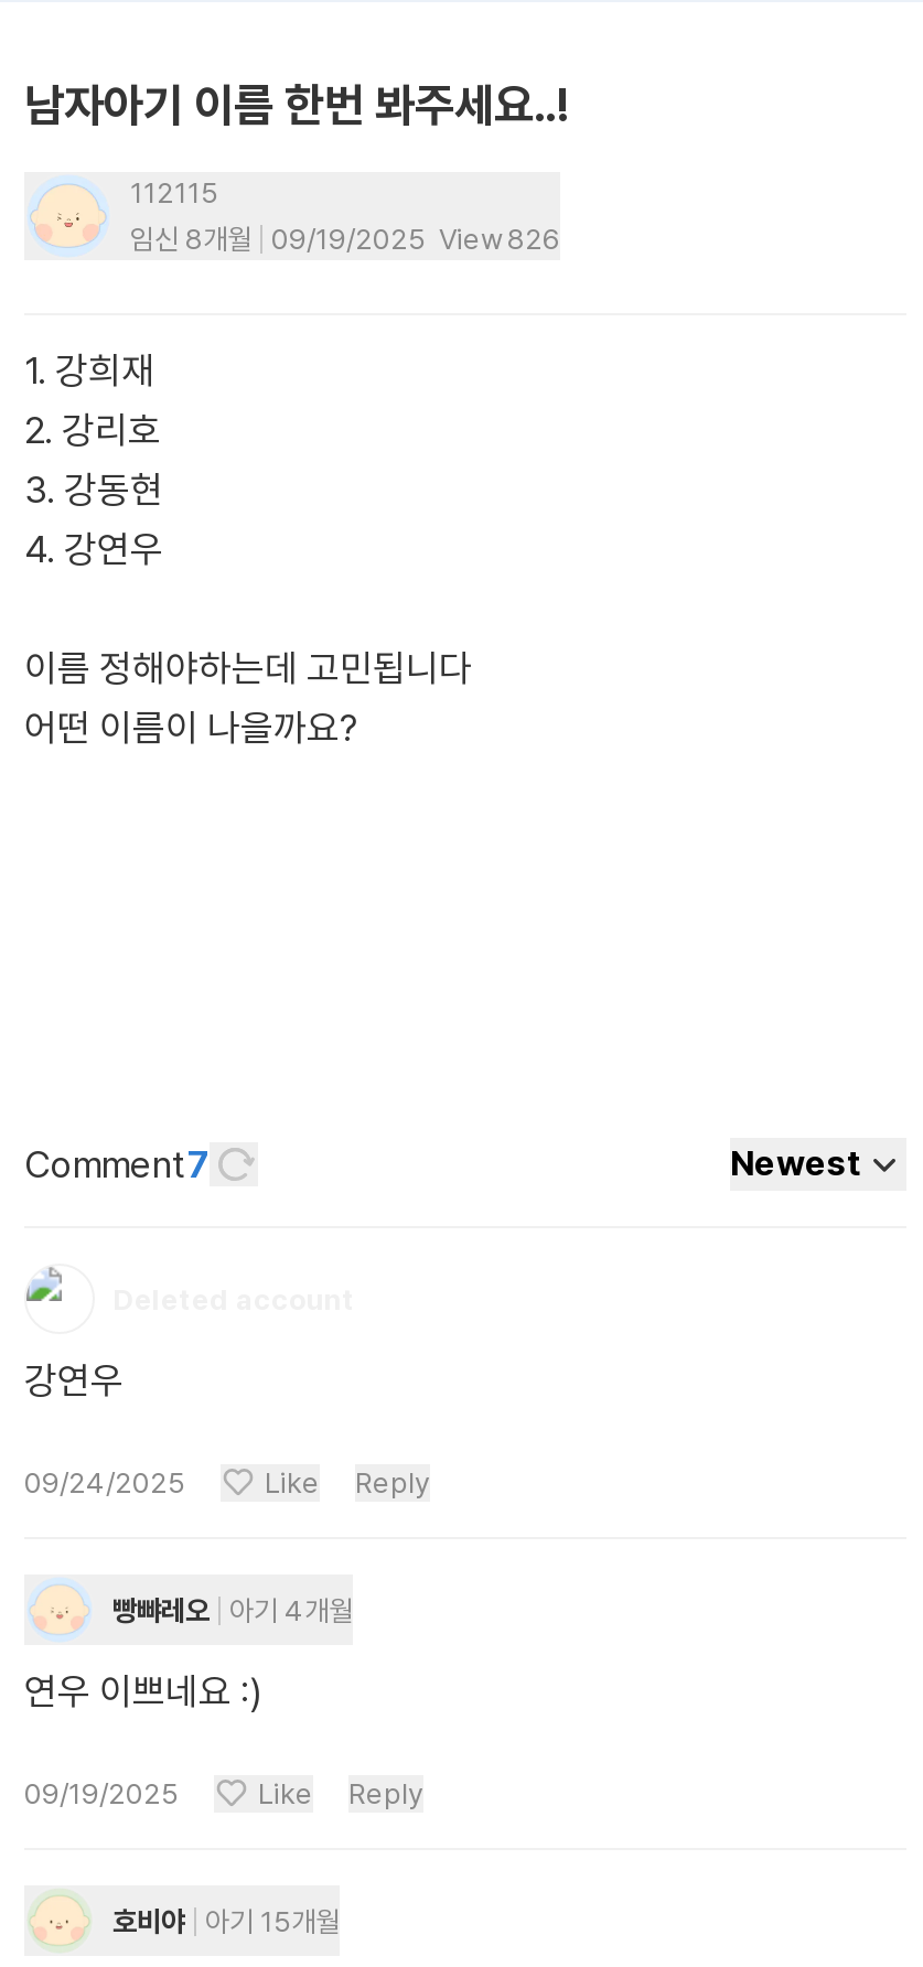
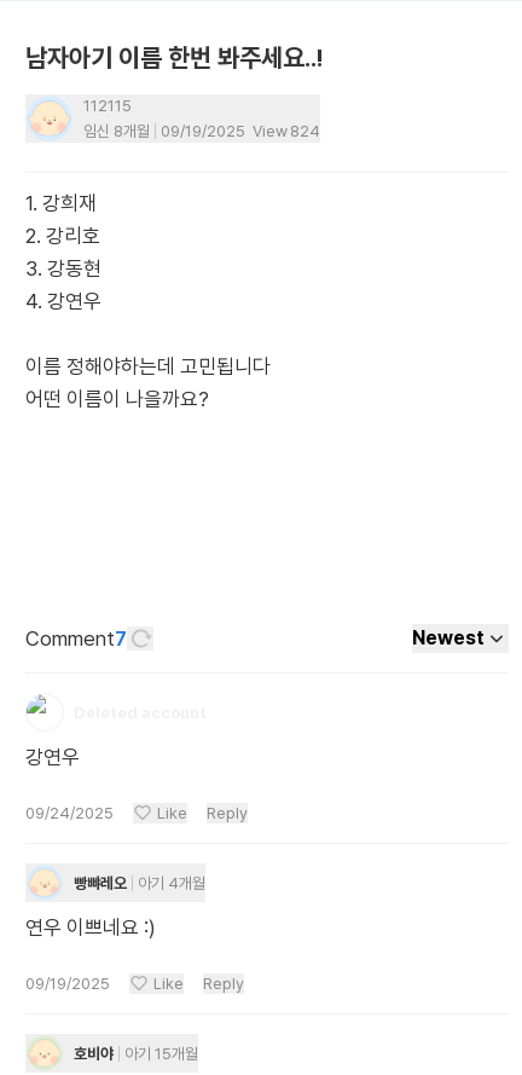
- 임신 8개월 09/19/2025 View 826
+ 임신 8개월 09/19/2025 View 824
